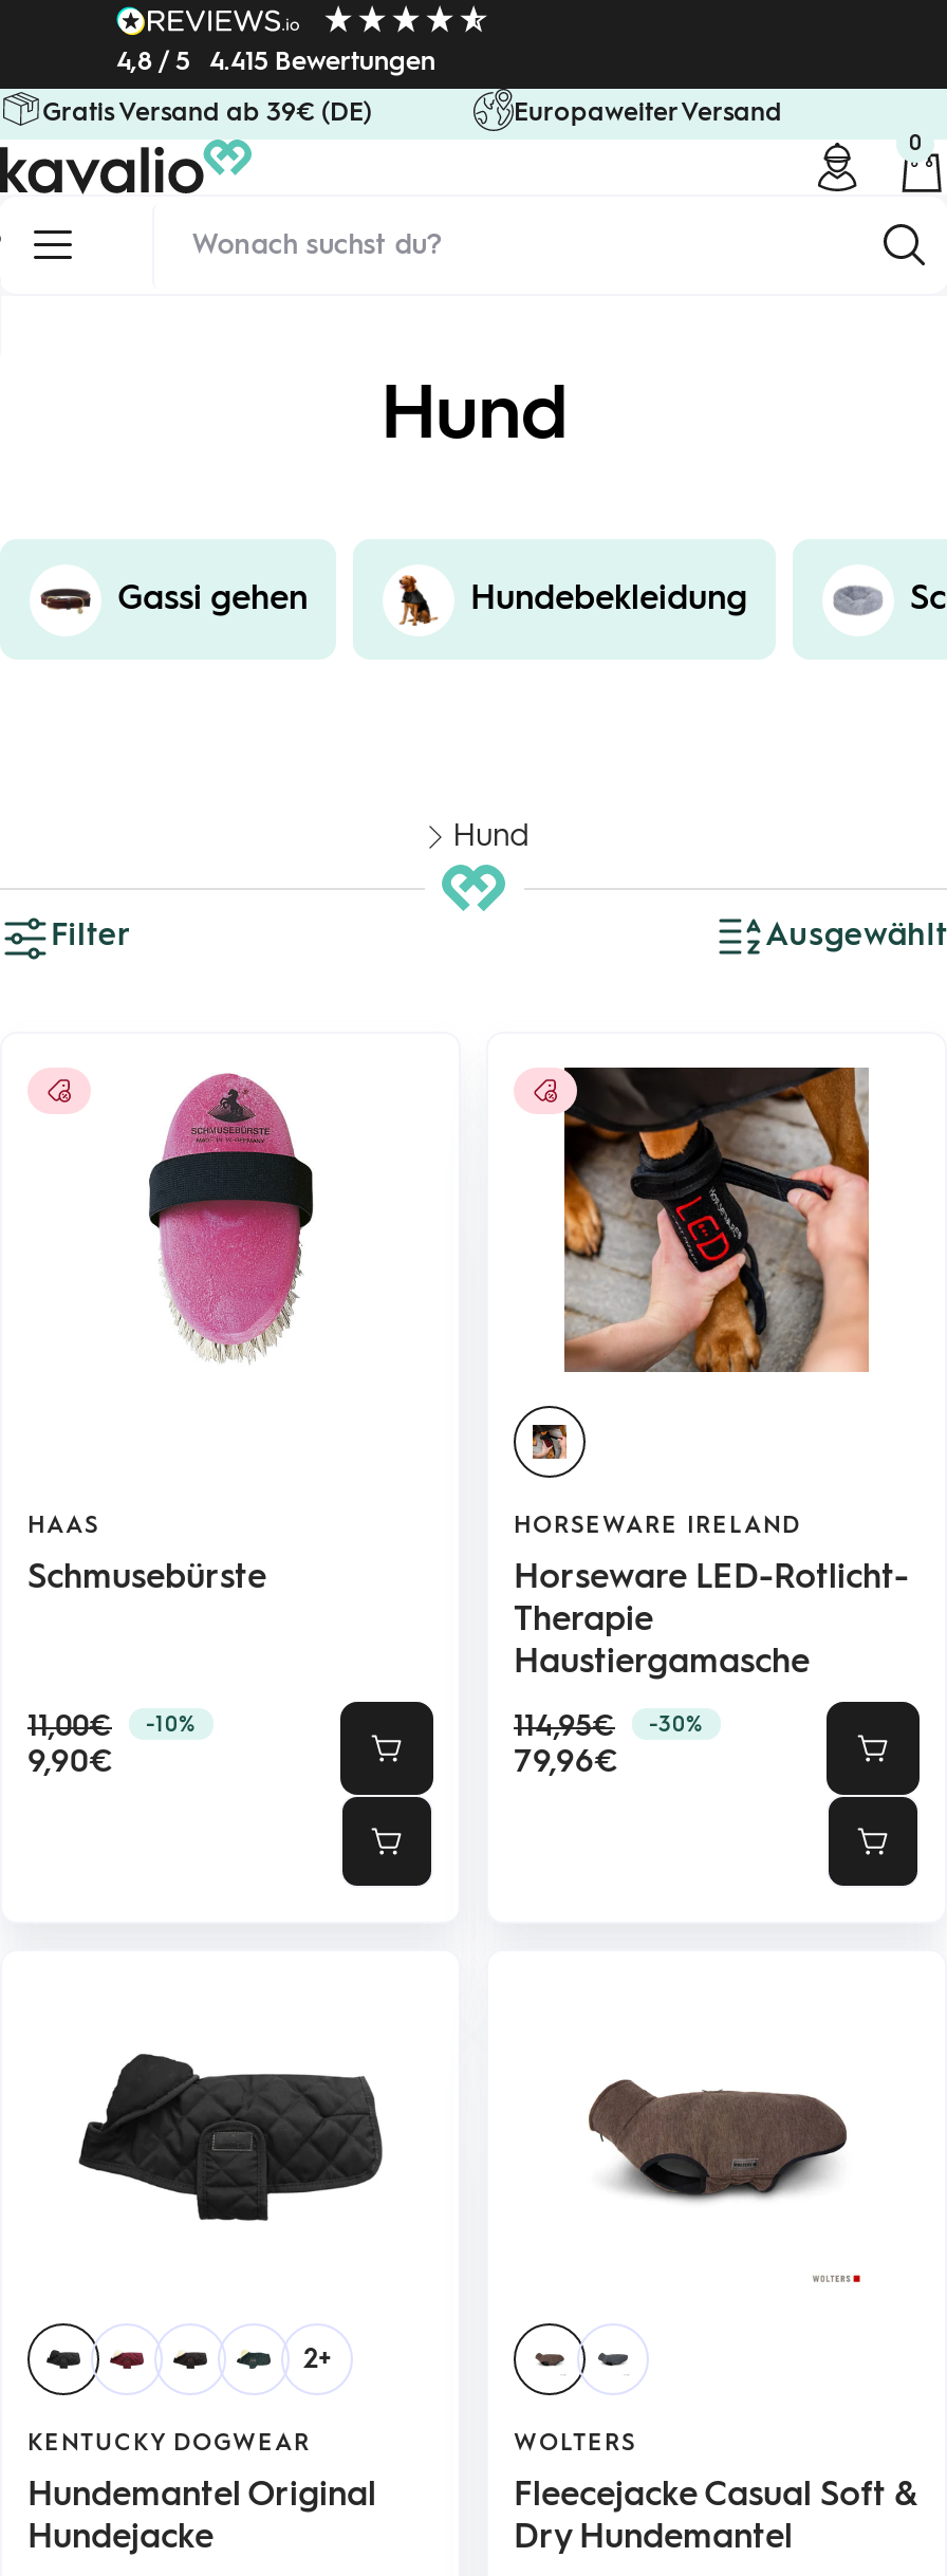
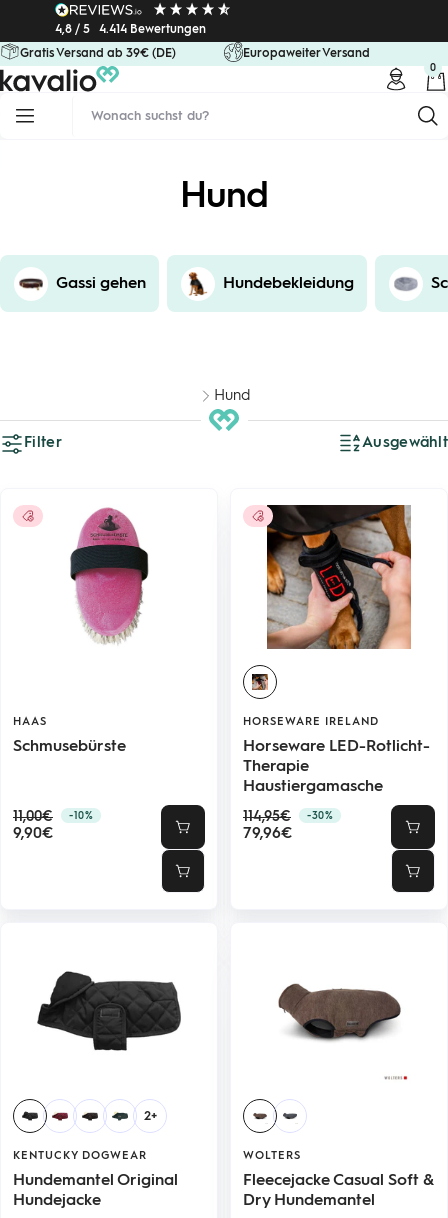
- 4,8 / 5 4.415 Bewertungen
+ 4,8 / 5 4.414 Bewertungen
